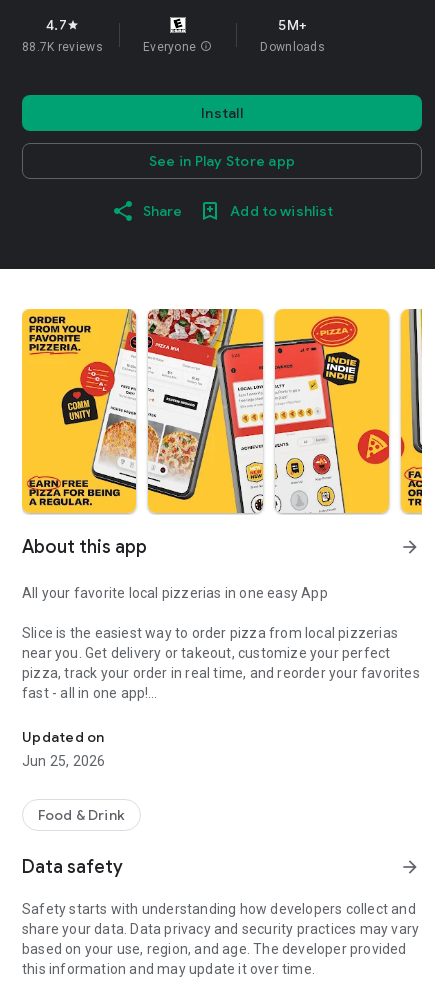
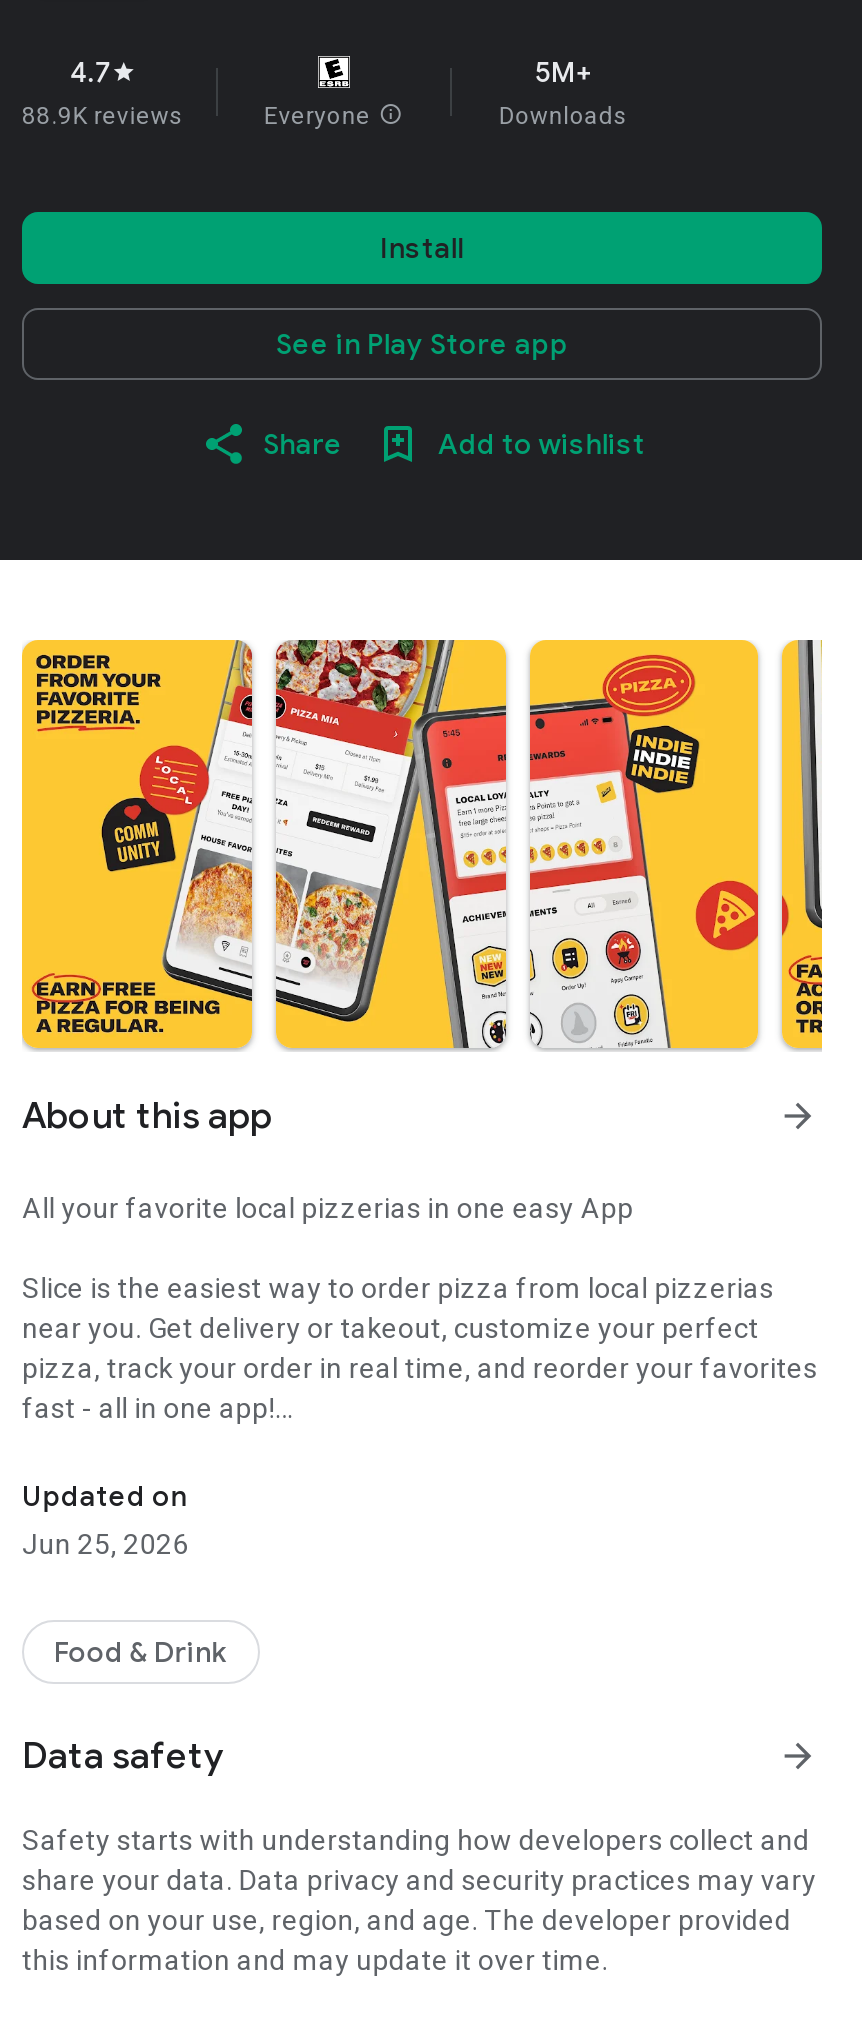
- 88.7K reviews
+ 88.9K reviews
